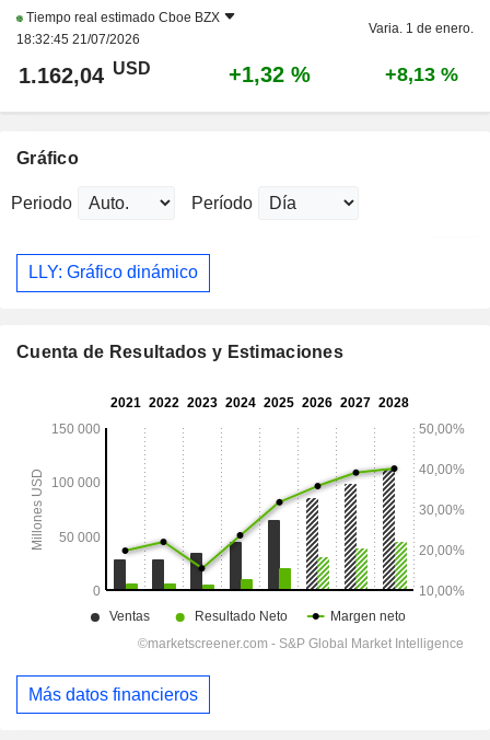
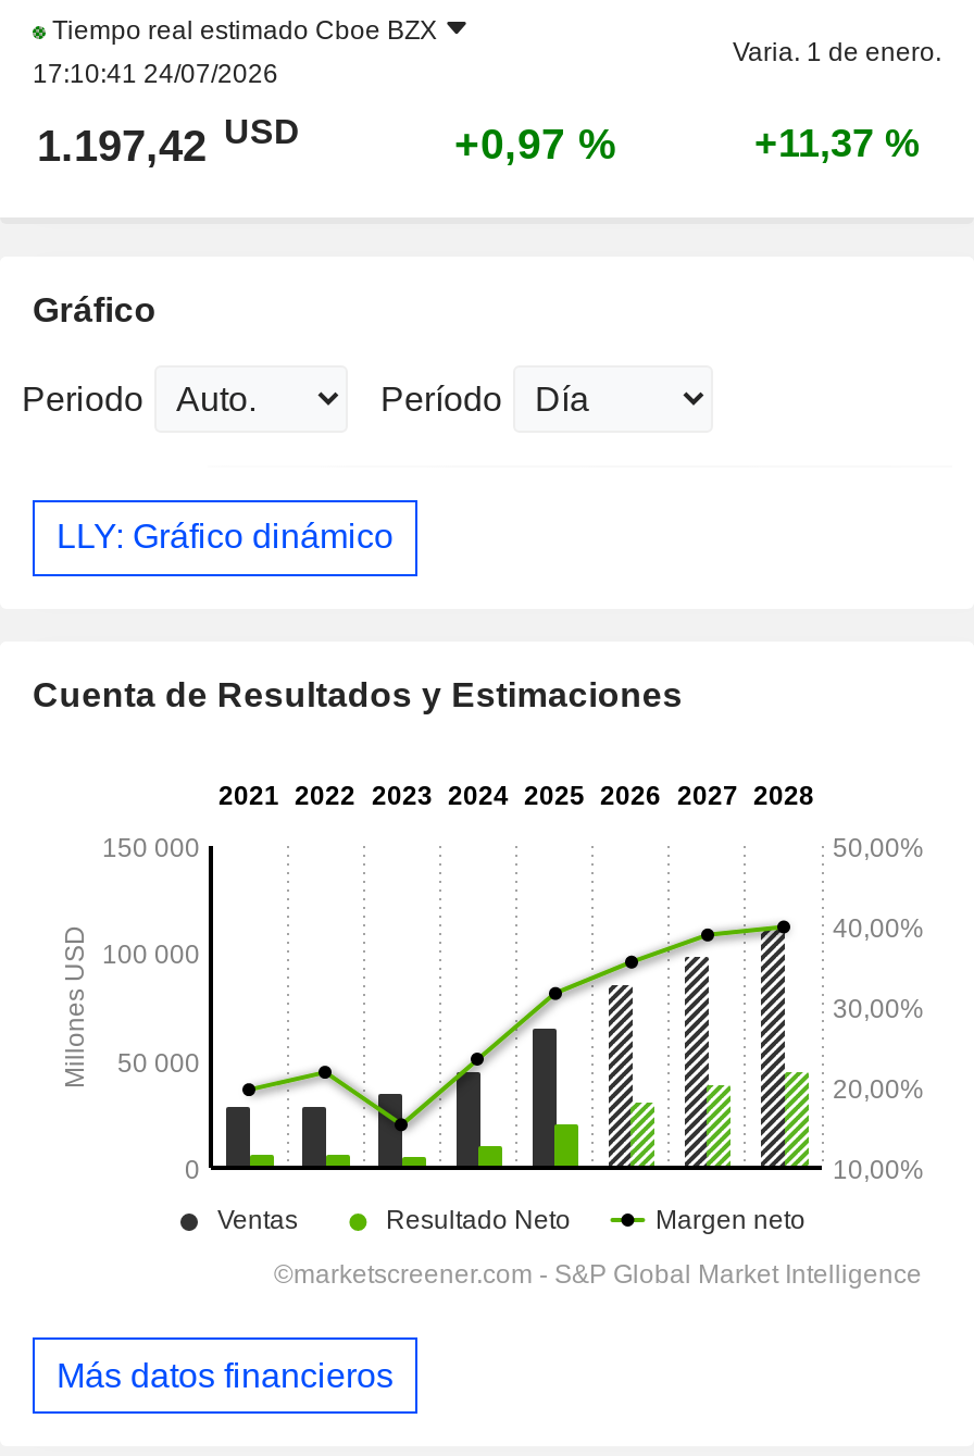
- 18:32:45 21/07/2026
+ 17:10:41 24/07/2026

- 1.162,04 USD
+ 1.197,42 USD

- +1,32 %
+ +0,97 %

- +8,13 %
+ +11,37 %
